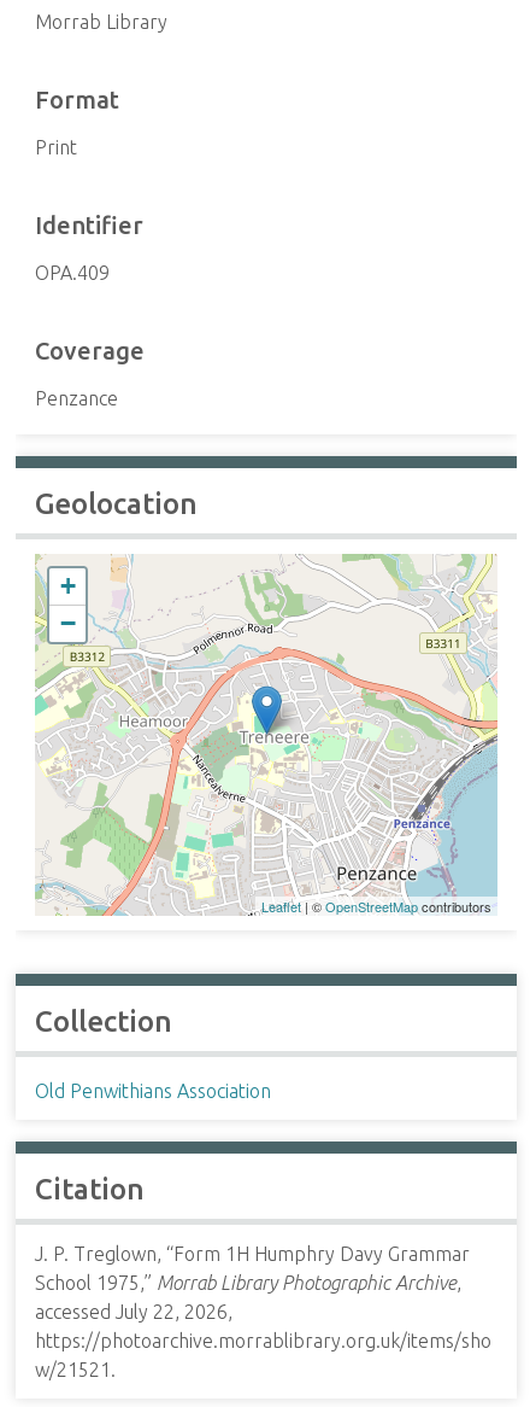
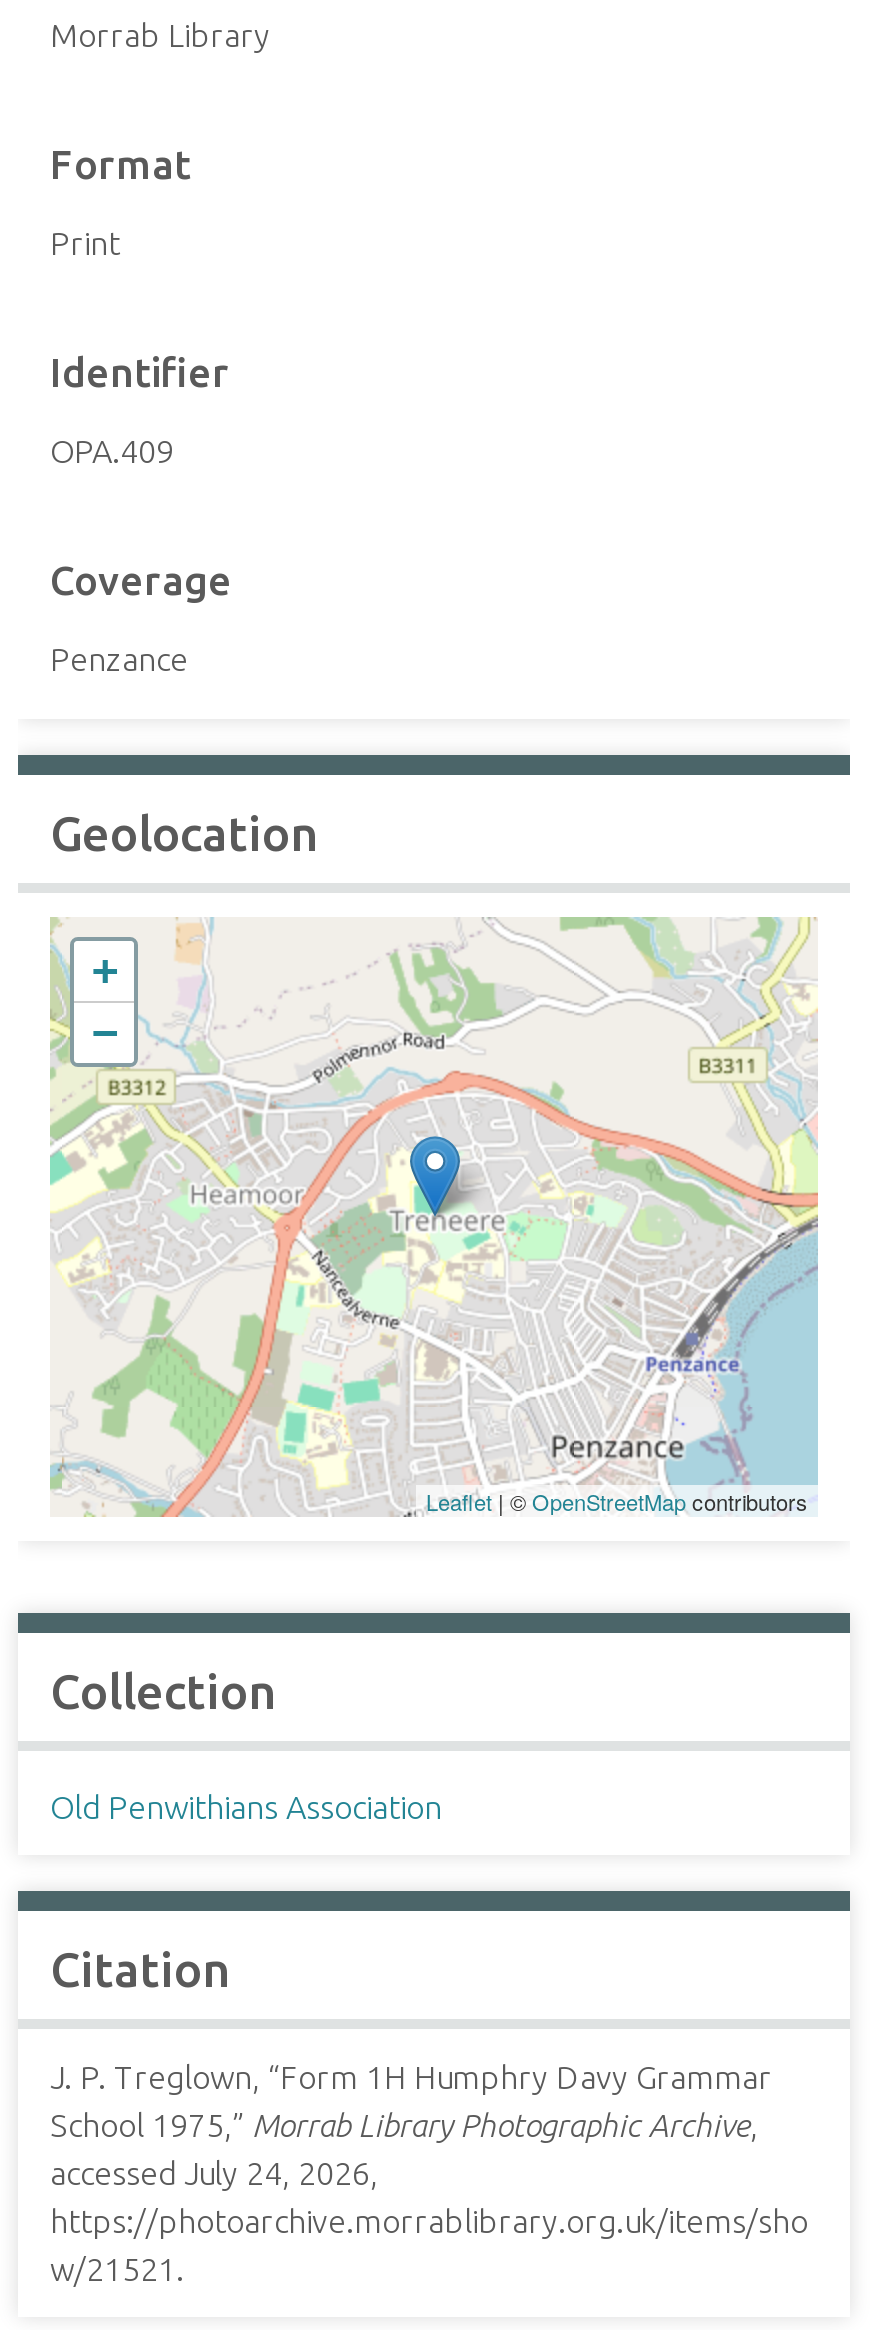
- accessed July 22, 2026,
+ accessed July 24, 2026,
